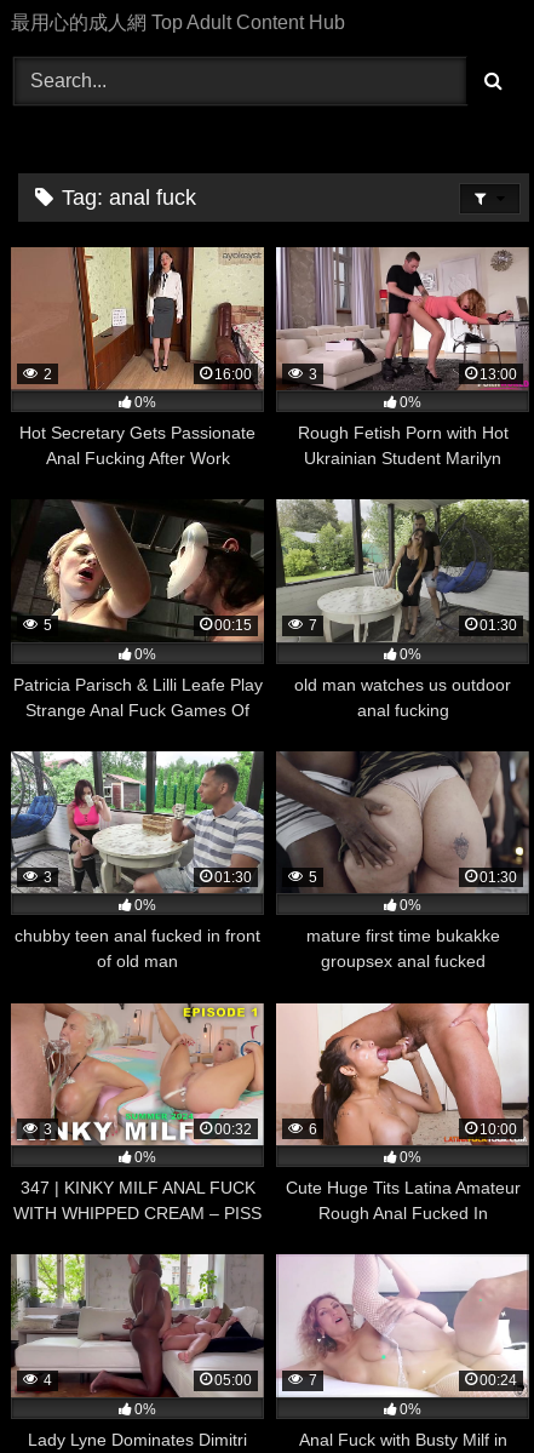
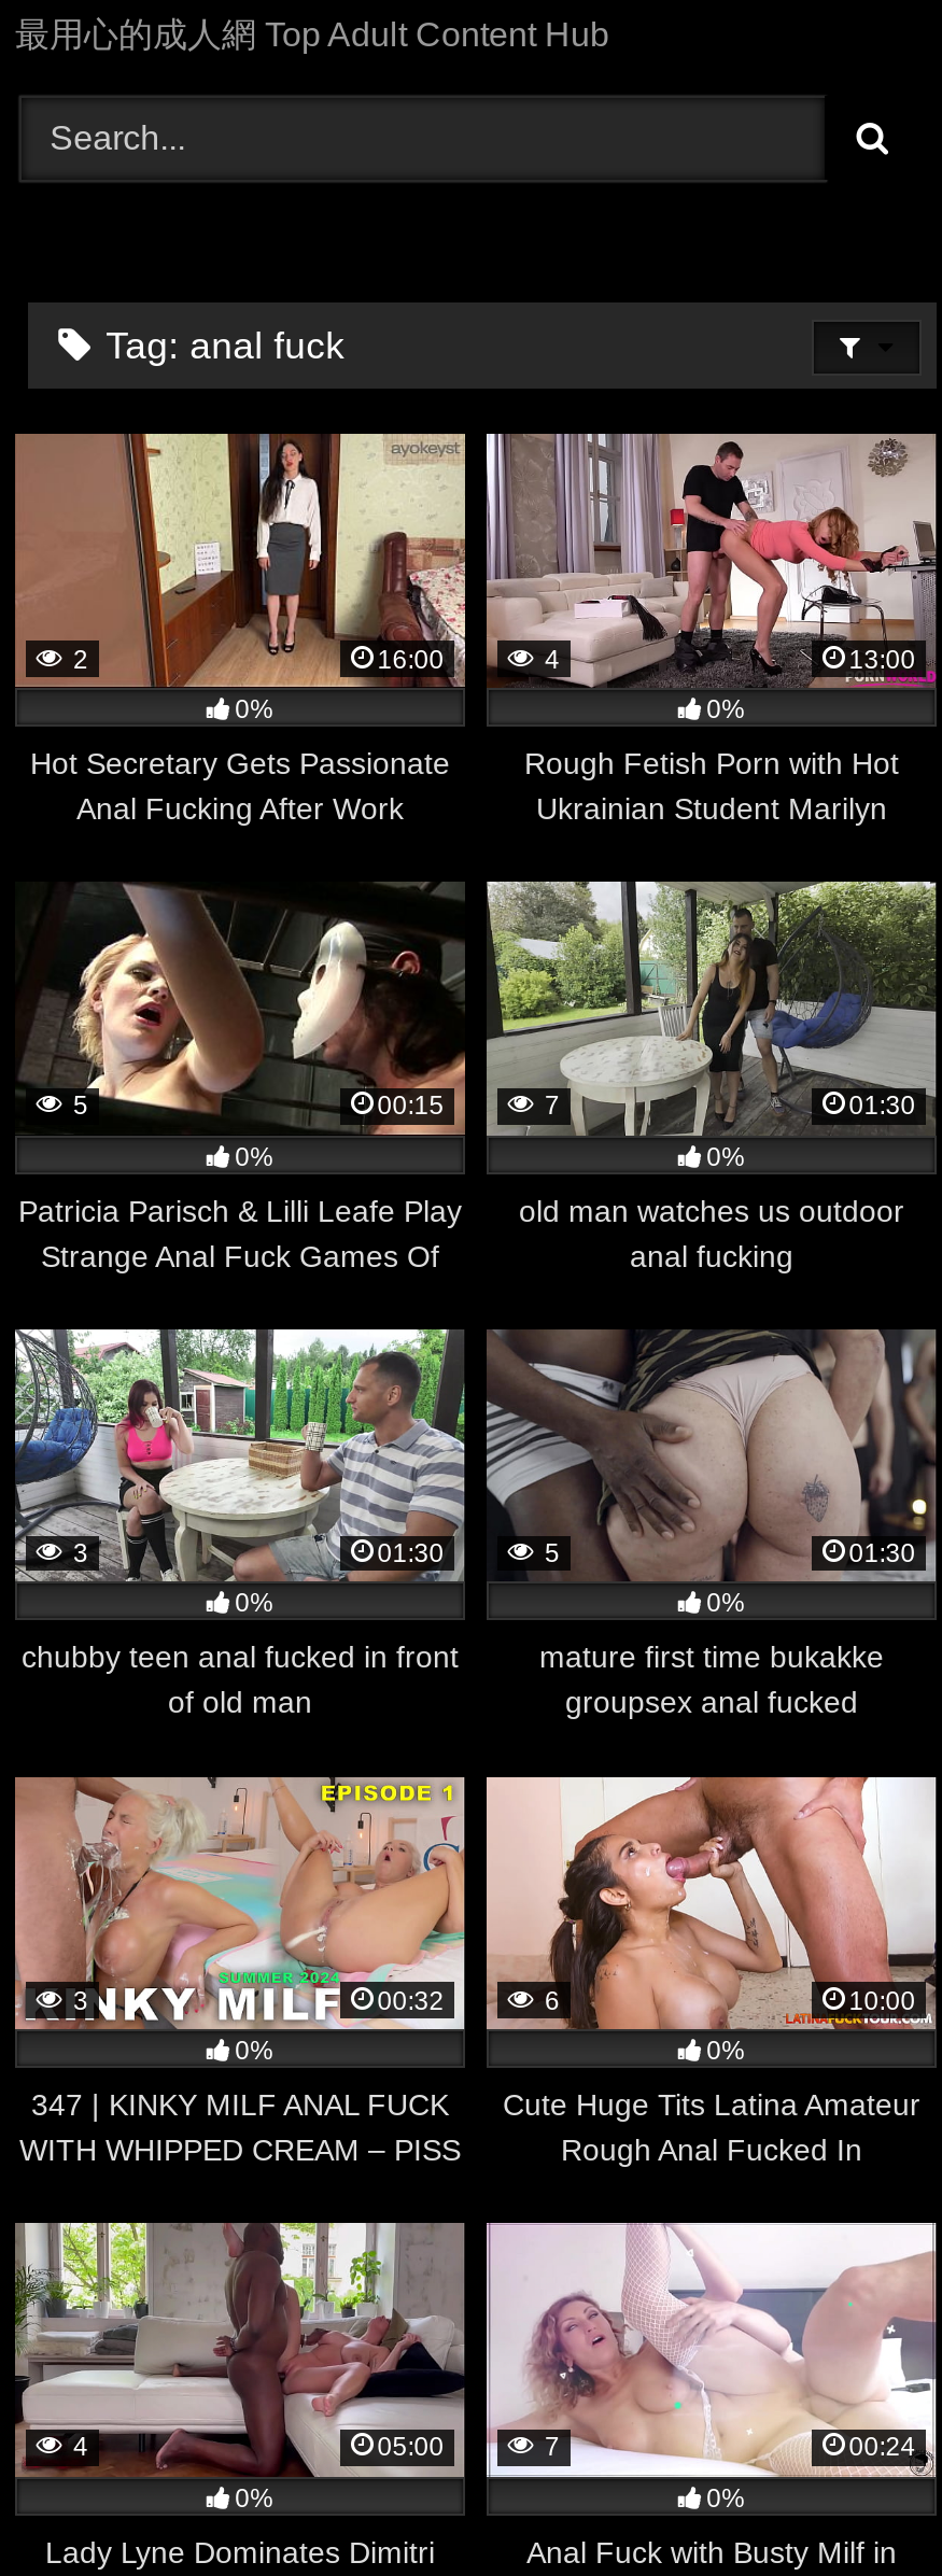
- 3
+ 4
